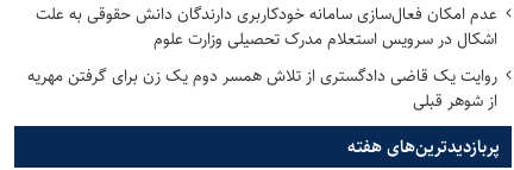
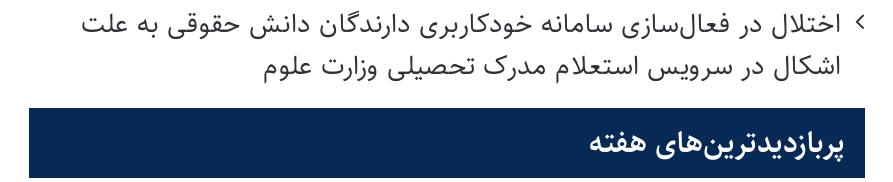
- عدم امکان فعال‌سازی سامانه خودکاربری دارندگان دانش حقوقی به علت
+ اختلال در فعال‌سازی سامانه خودکاربری دارندگان دانش حقوقی به علت

- روایت یک قاضی دادگستری از تلاش همسر دوم یک زن برای گرفتن مهریه
- از شوهر قبلی
